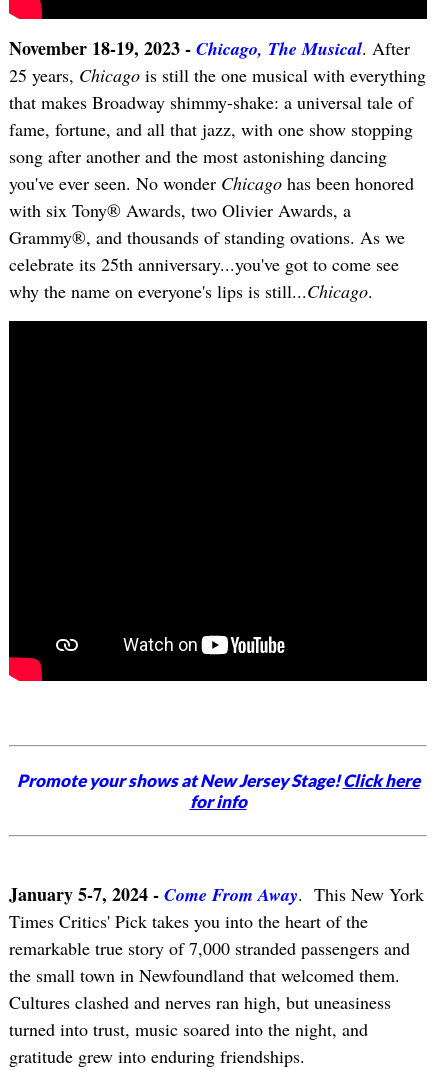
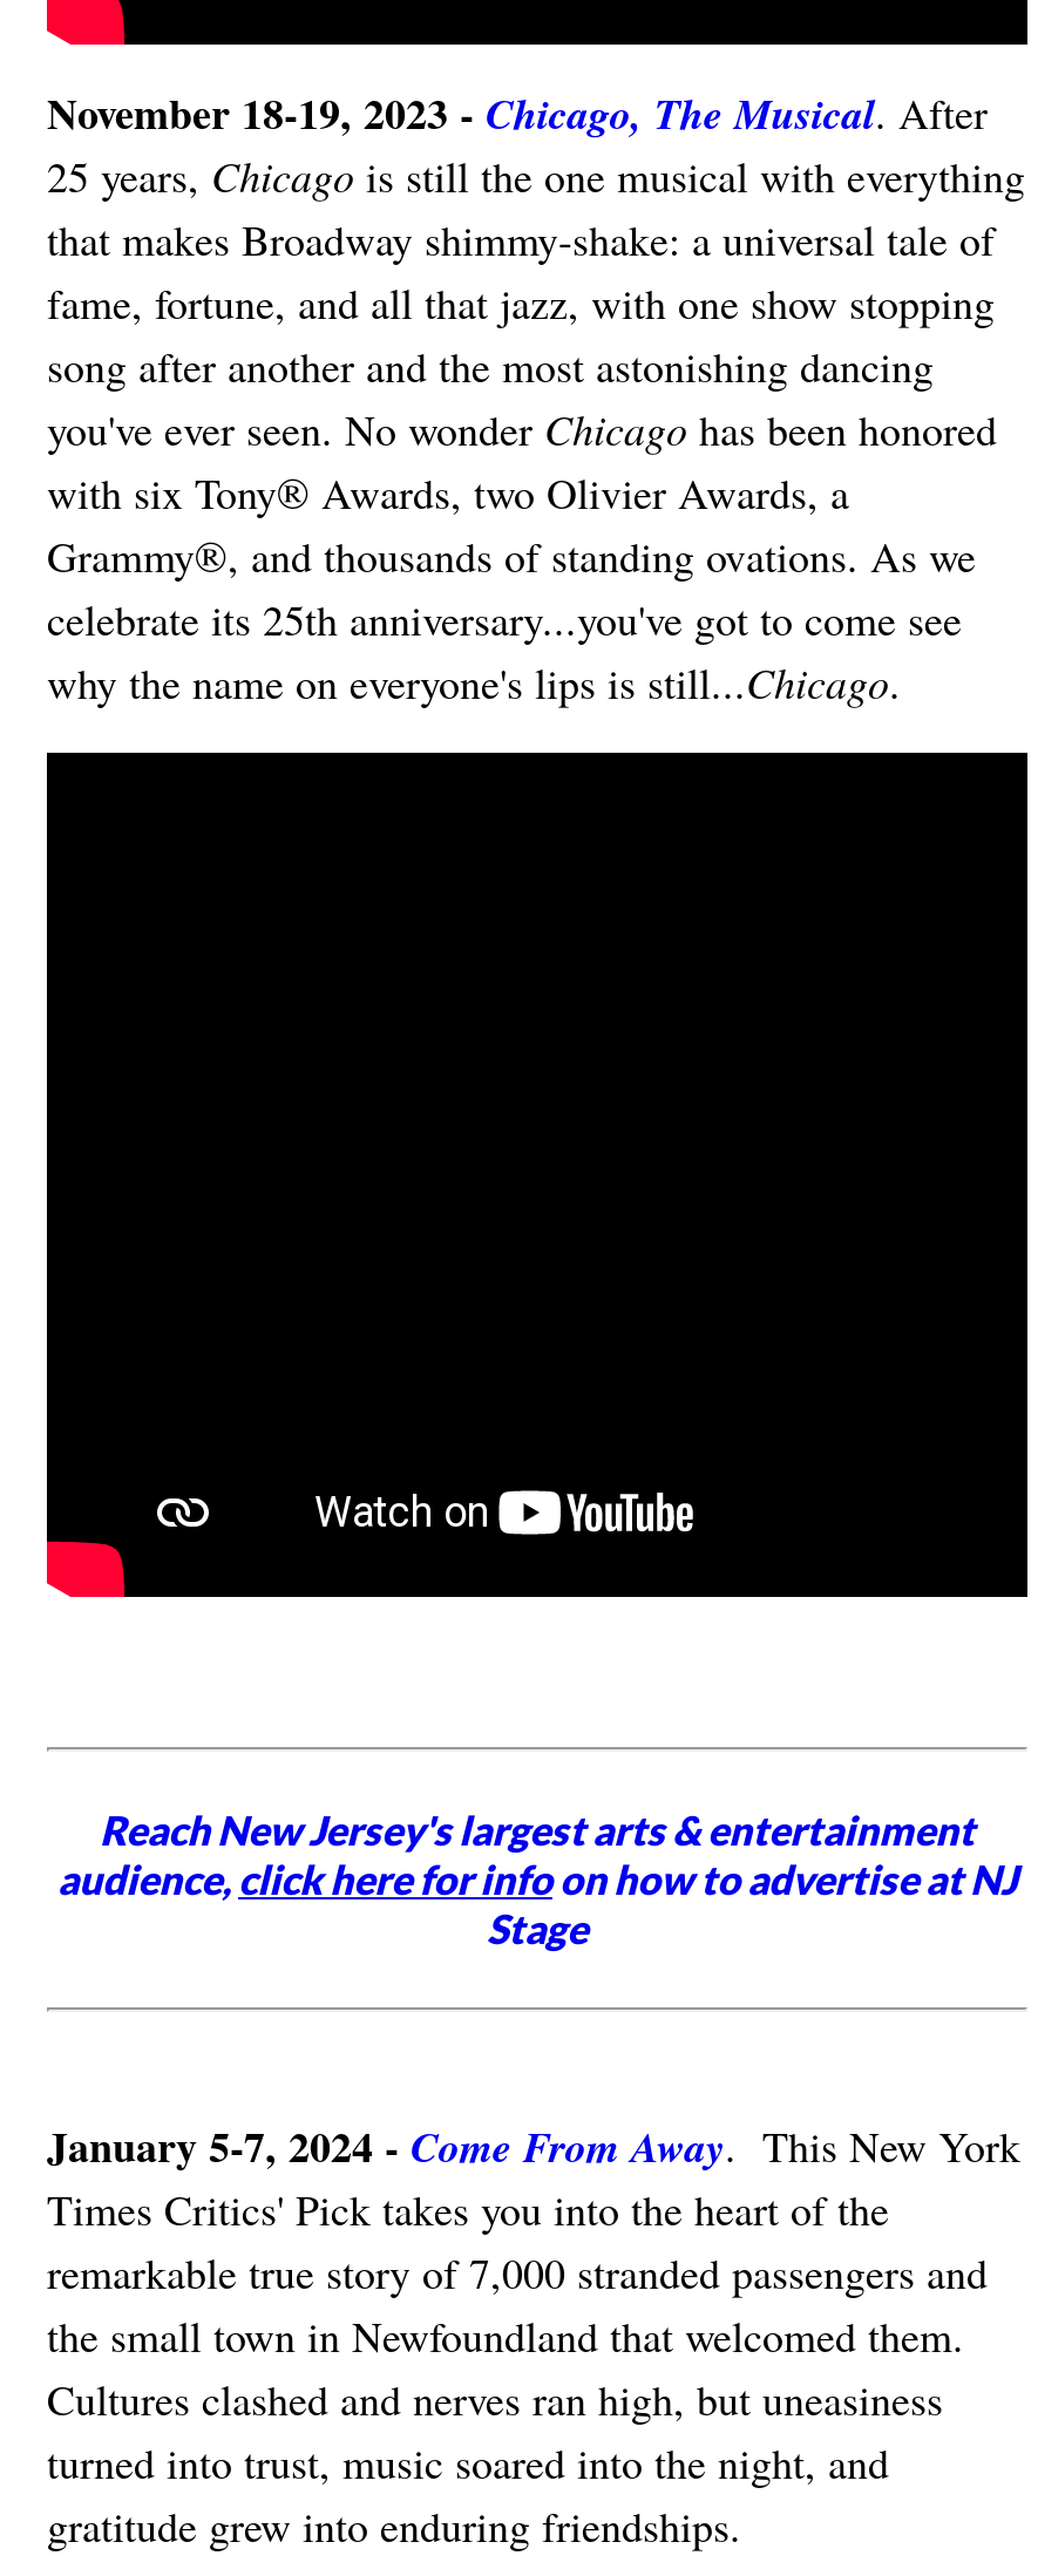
- Promote your shows at New Jersey Stage!Click here
- for info
+ Reach New Jersey's largest arts & entertainment
+ audience, click here for infoon how to advertise at NJ
+ Stage
